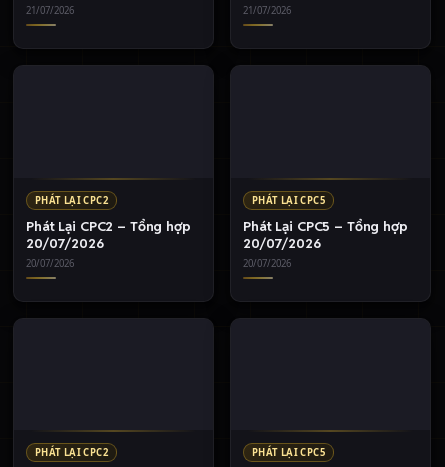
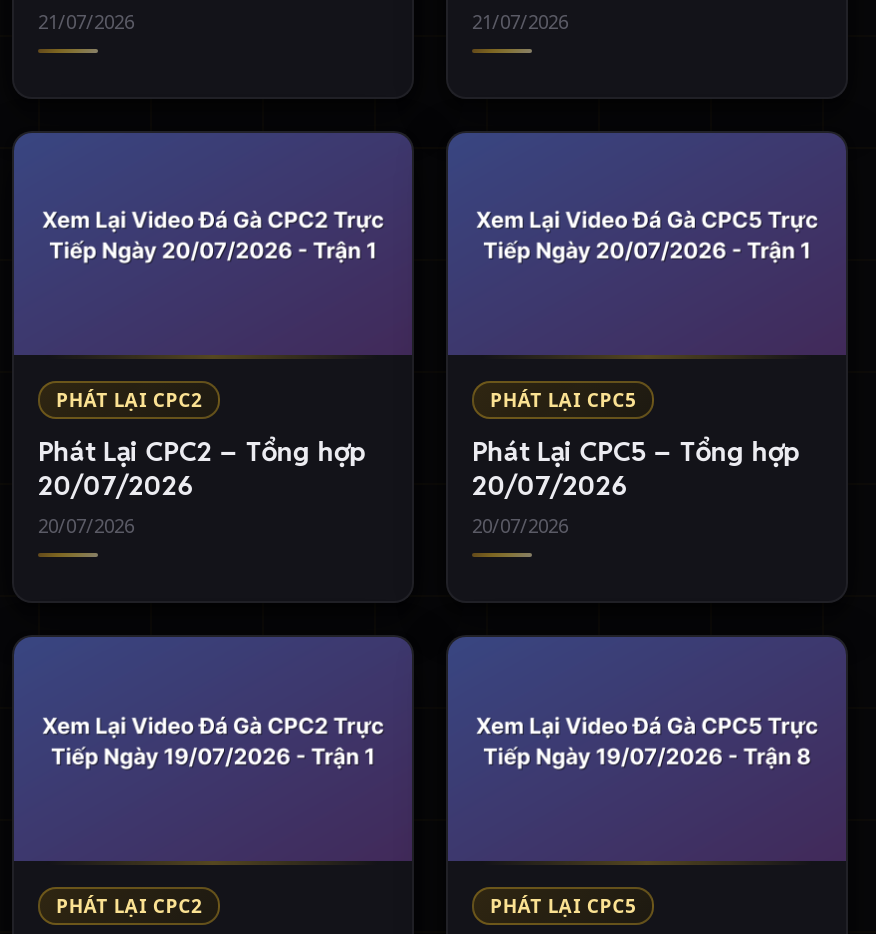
+ [image]

+ [image]

+ [image]

+ [image]
